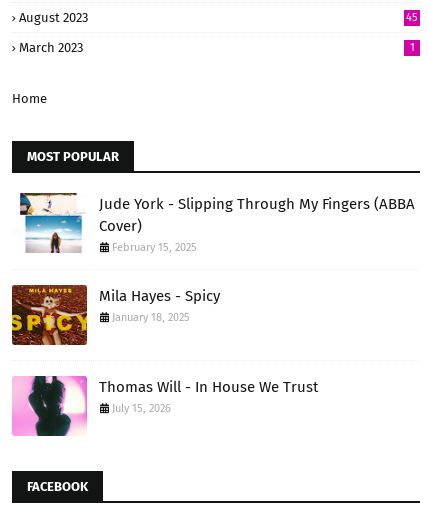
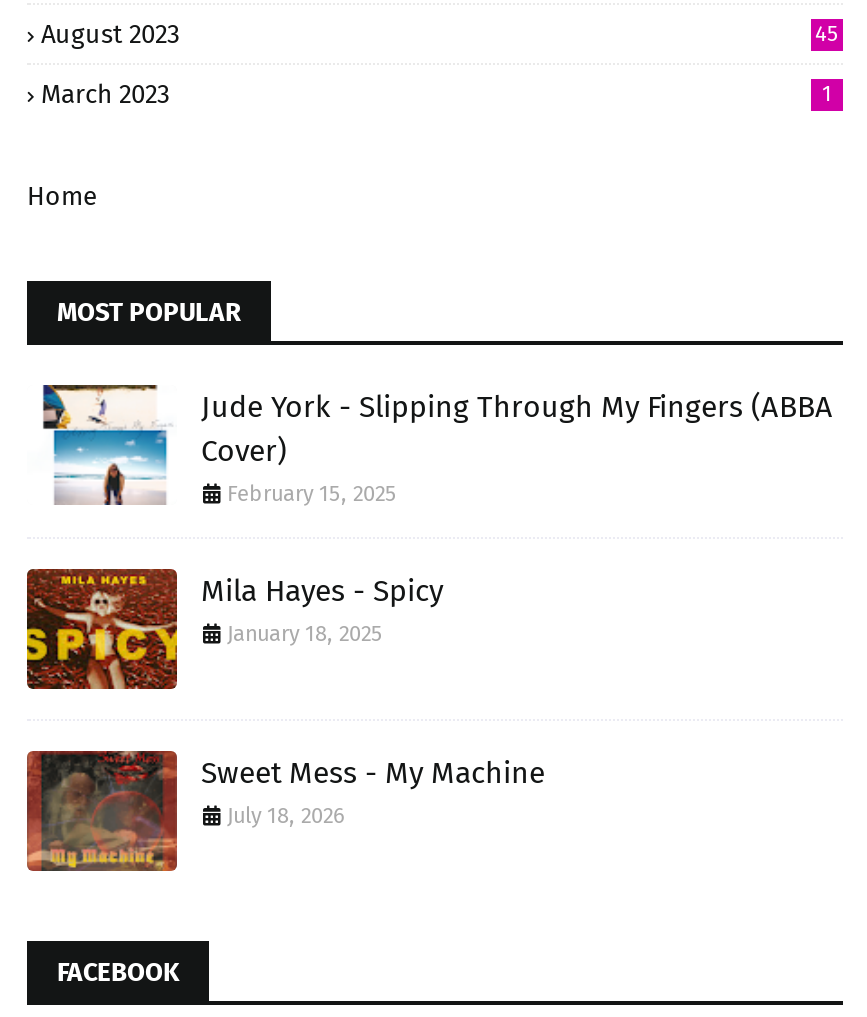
- [image]
- Thomas Will - In House We Trust
- July 15, 2026
+ [image]
+ Sweet Mess - My Machine
+ July 18, 2026
